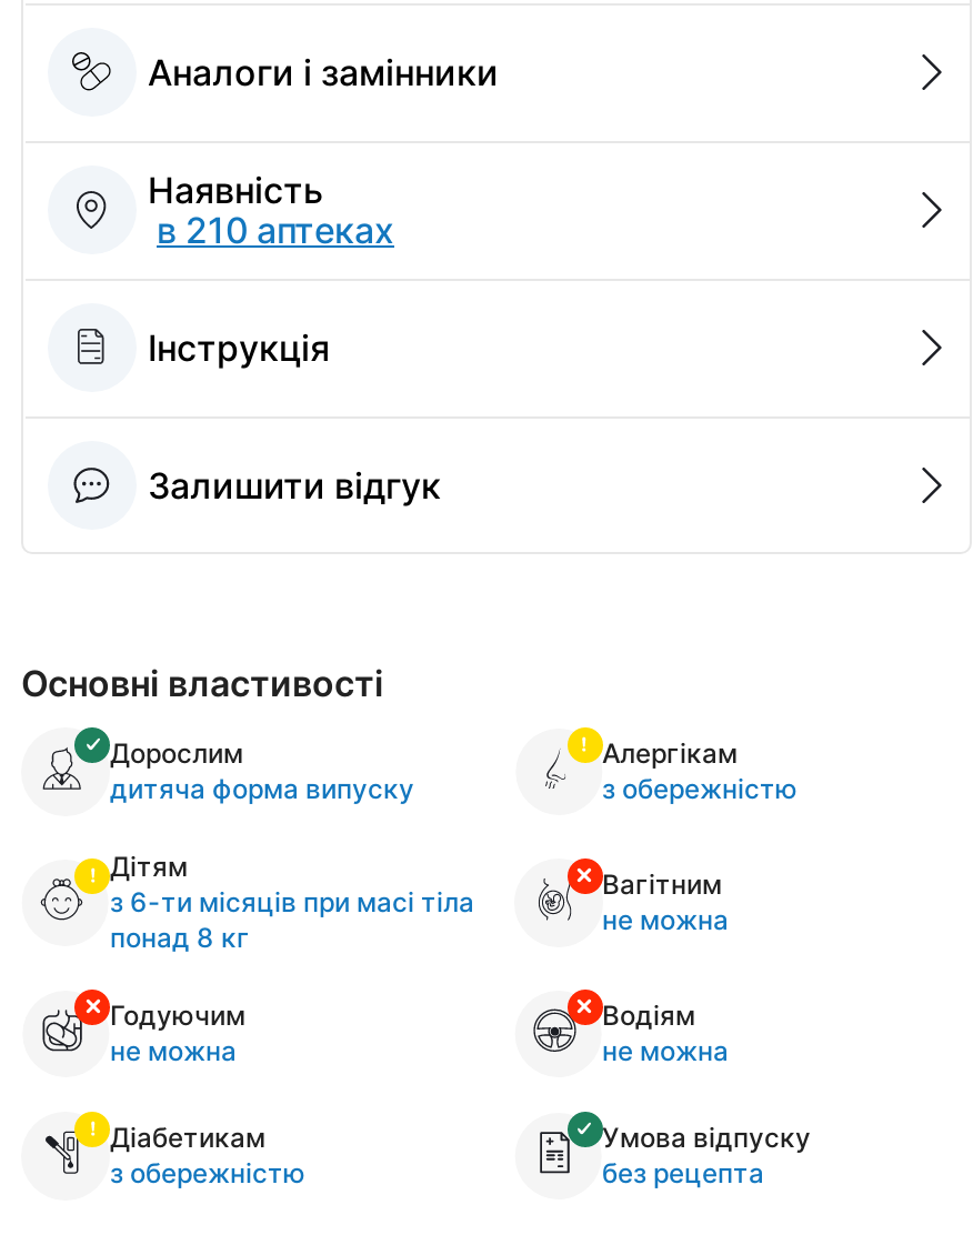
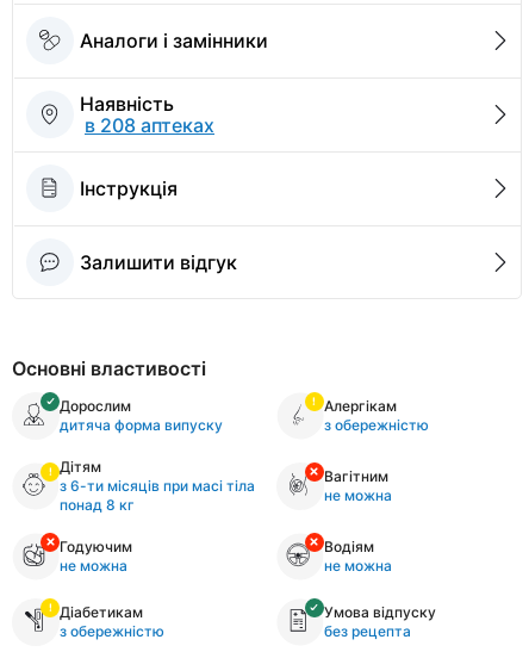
- в 210 аптеках
+ в 208 аптеках
